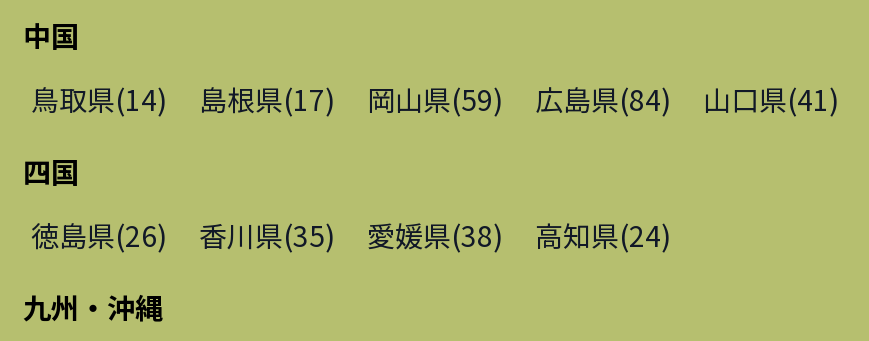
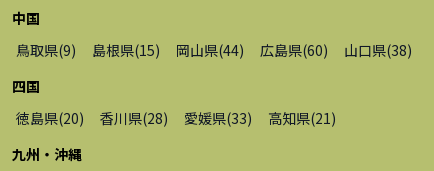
- 鳥取県(14)
+ 鳥取県(9)

- 島根県(17)
+ 島根県(15)

- 岡山県(59)
+ 岡山県(44)

- 広島県(84)
+ 広島県(60)

- 山口県(41)
+ 山口県(38)

- 徳島県(26)
+ 徳島県(20)

- 香川県(35)
+ 香川県(28)

- 愛媛県(38)
+ 愛媛県(33)

- 高知県(24)
+ 高知県(21)
